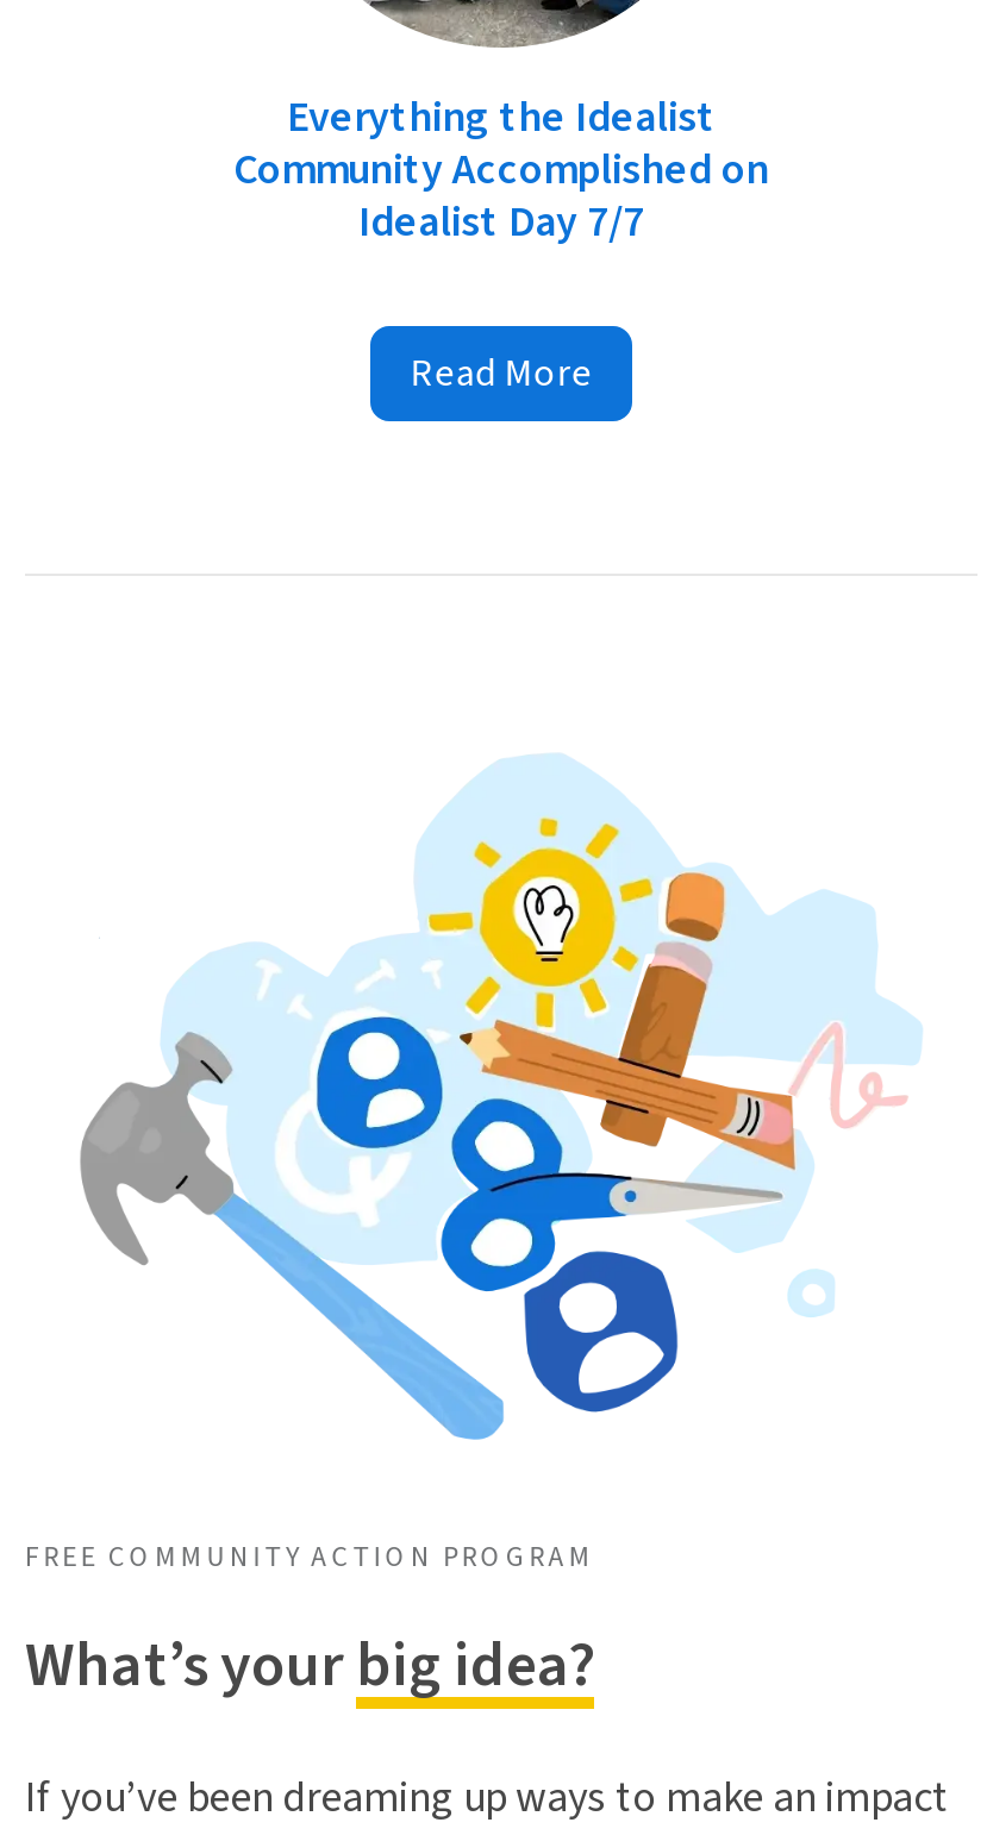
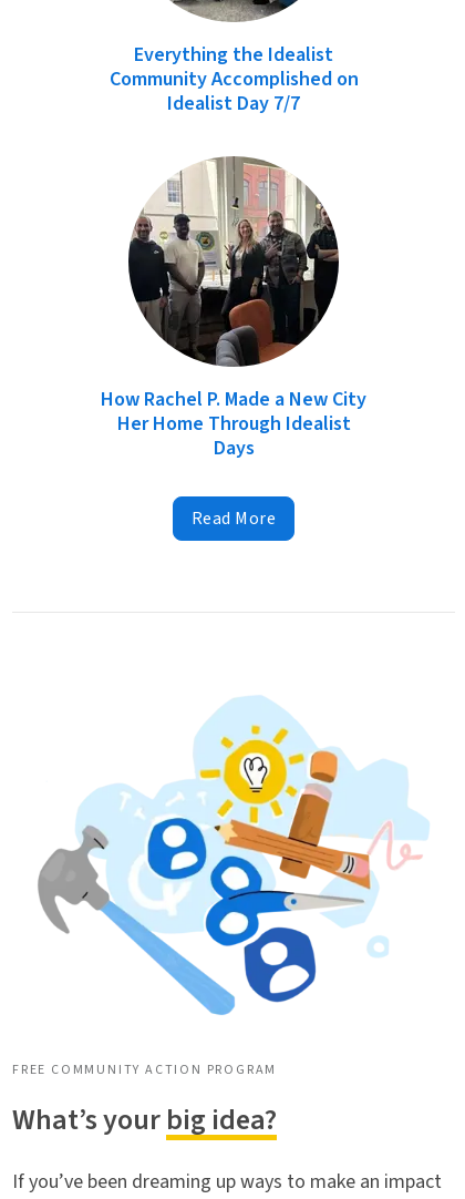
+ [image]
+ How Rachel P. Made a New City
+ Her Home Through Idealist
+ Days
